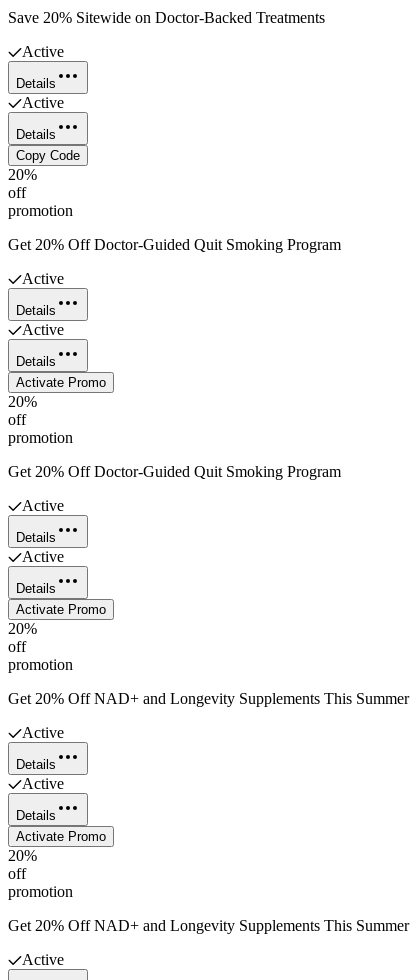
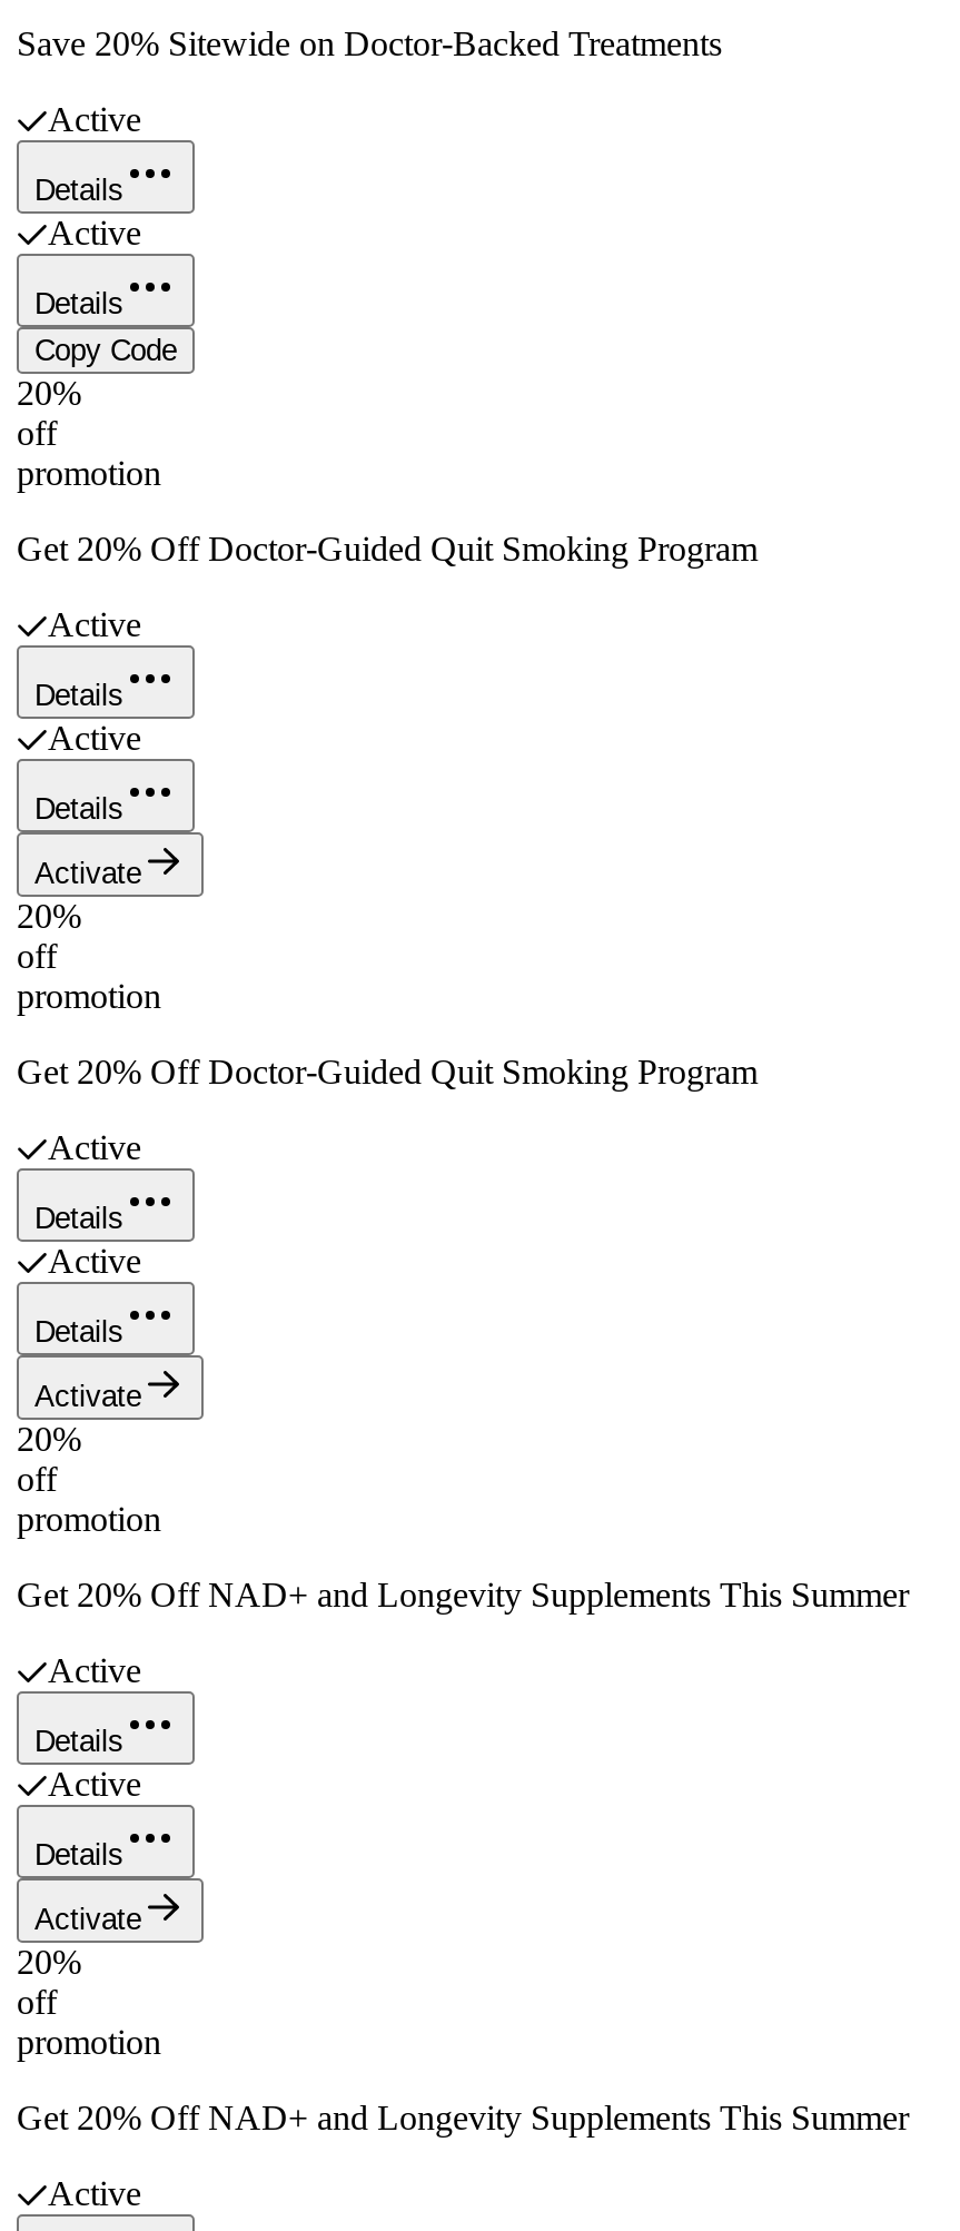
- Activate Promo
+ Activate

- Activate Promo
+ Activate

- Activate Promo
+ Activate
